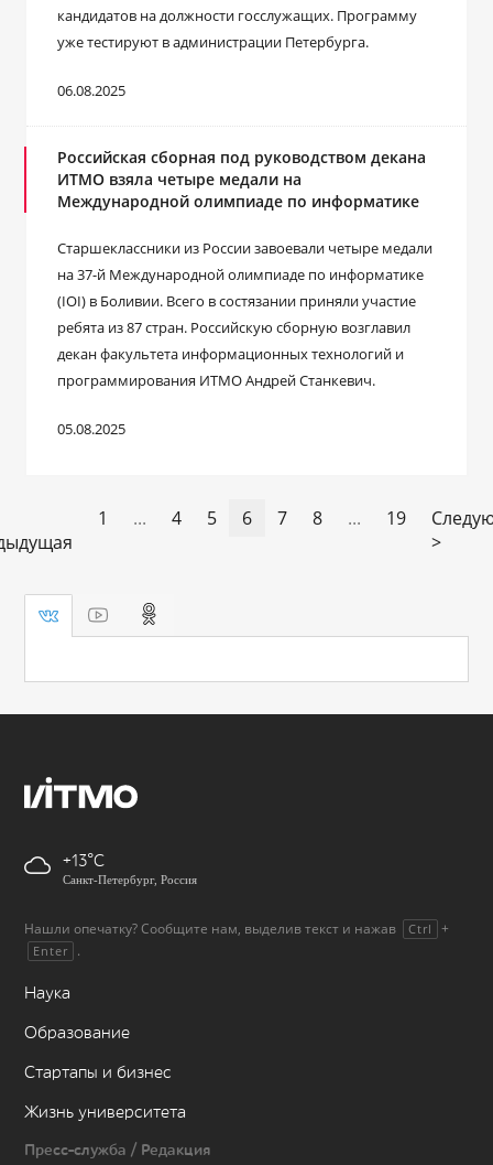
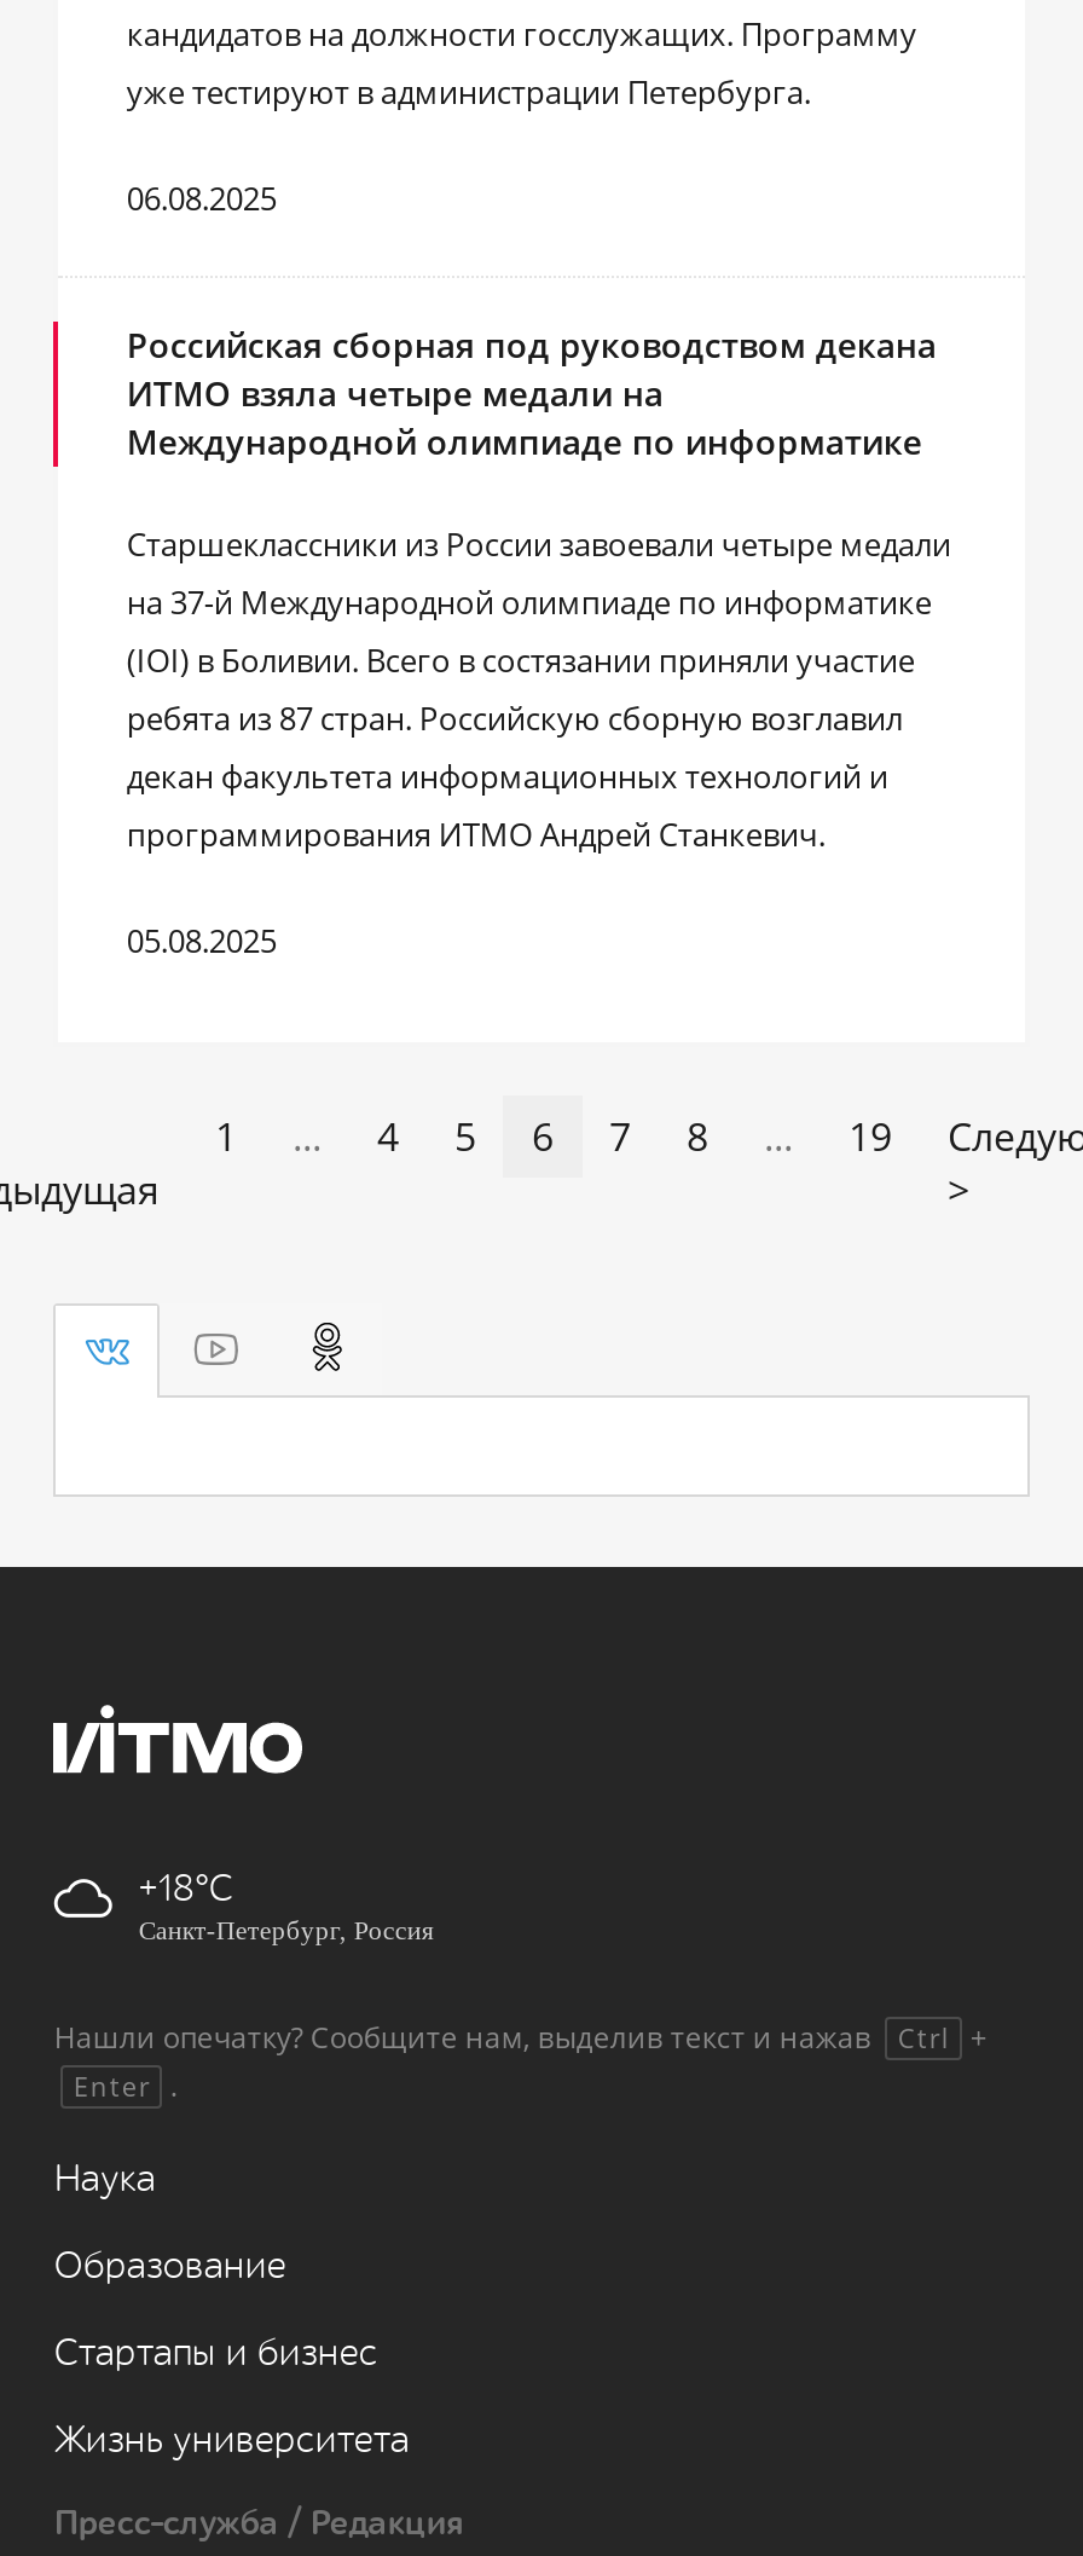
- +13
+ +18
